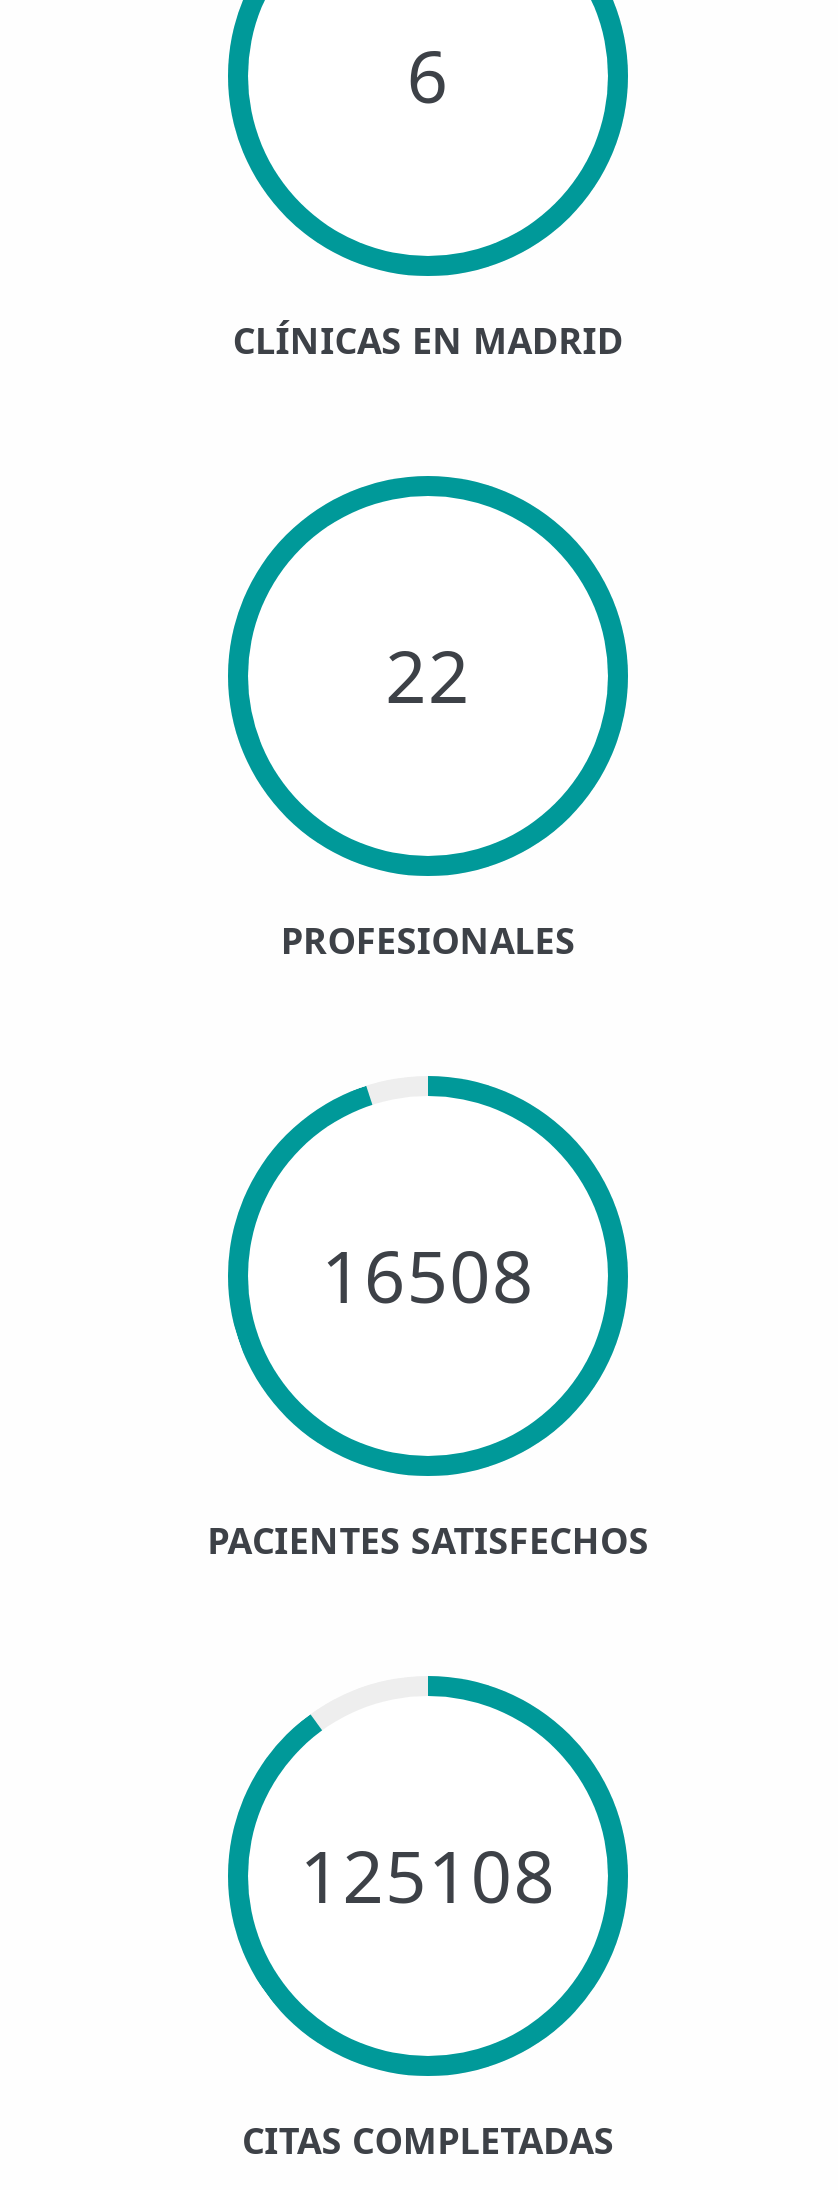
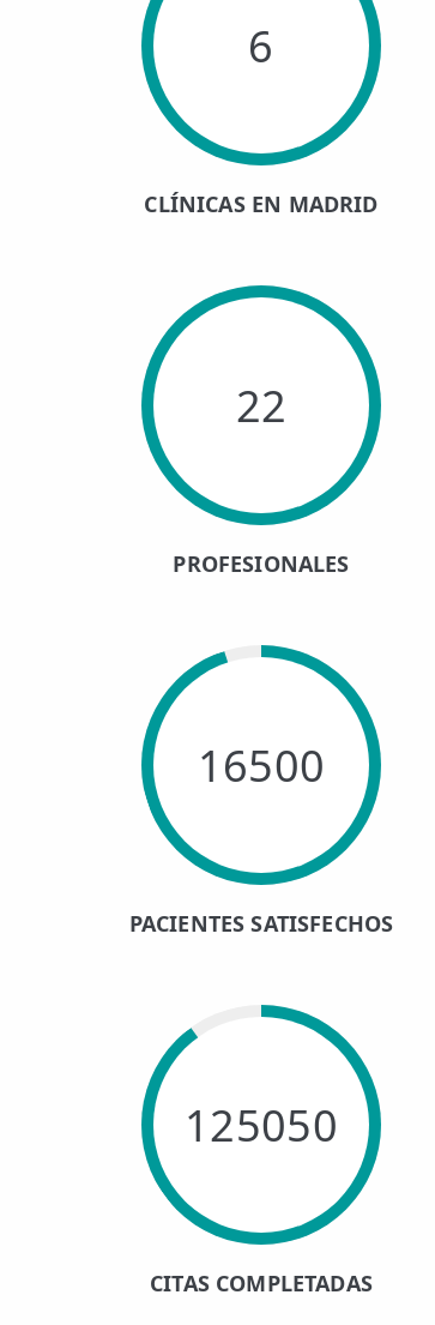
- 16508
+ 16500

- 125108
+ 125050
